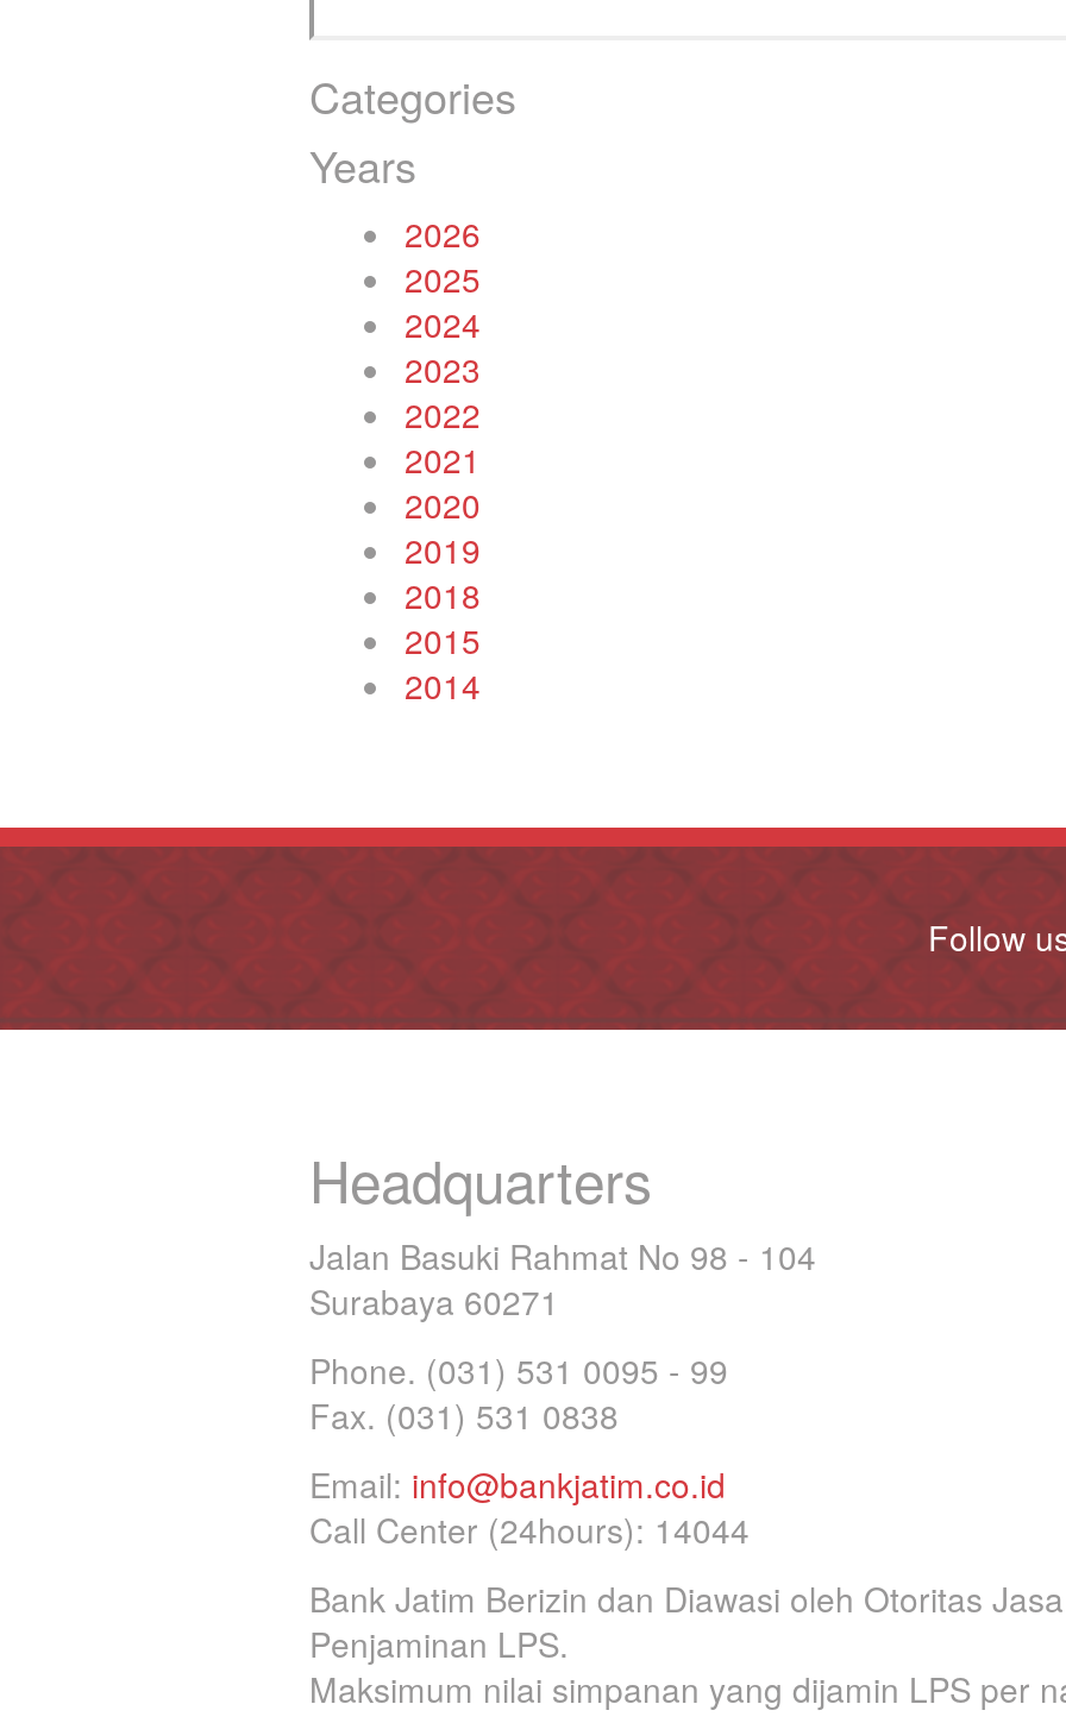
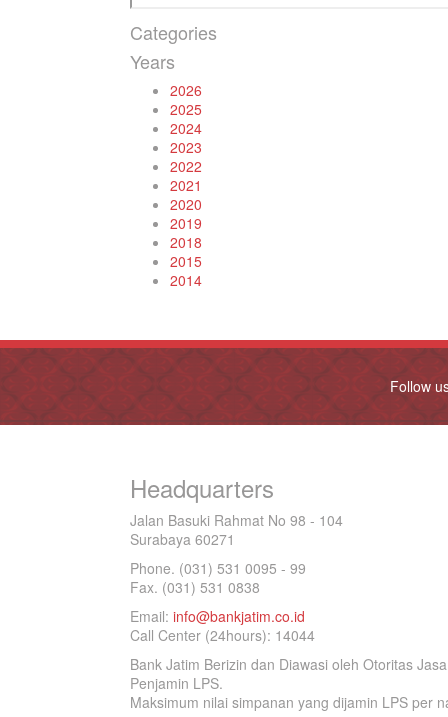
- Penjaminan LPS.
+ Penjamin LPS.
